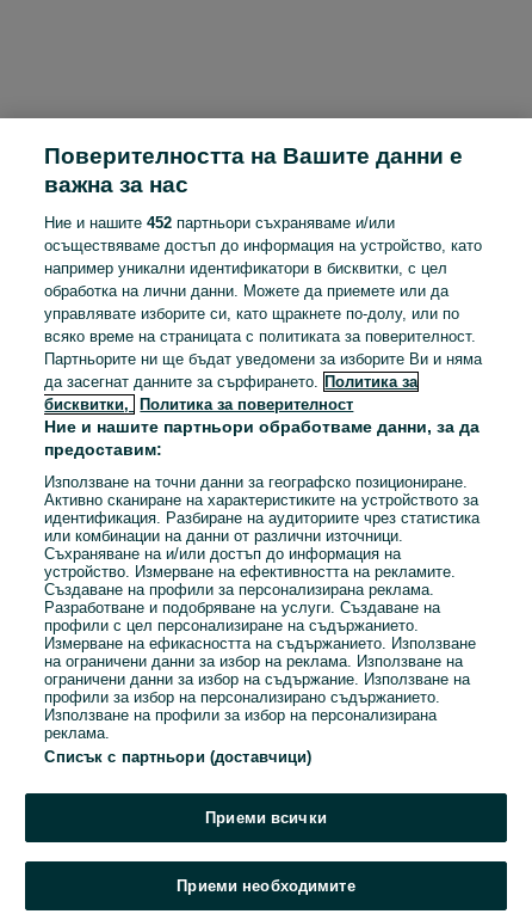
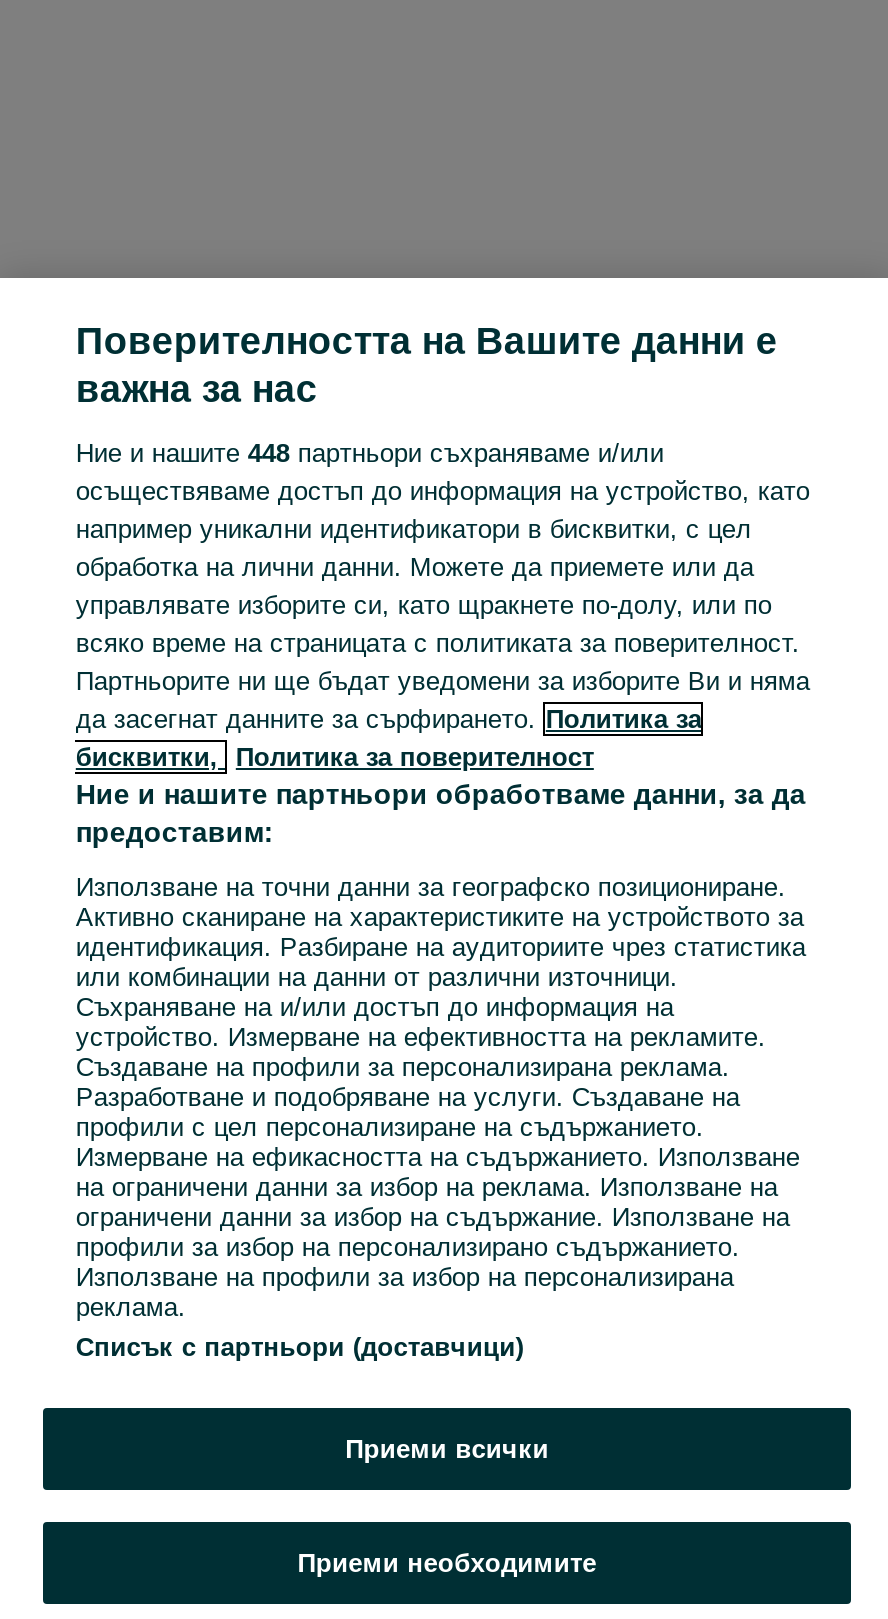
- Ние и нашите 452 партньори съхраняваме и/или
+ Ние и нашите 448 партньори съхраняваме и/или
